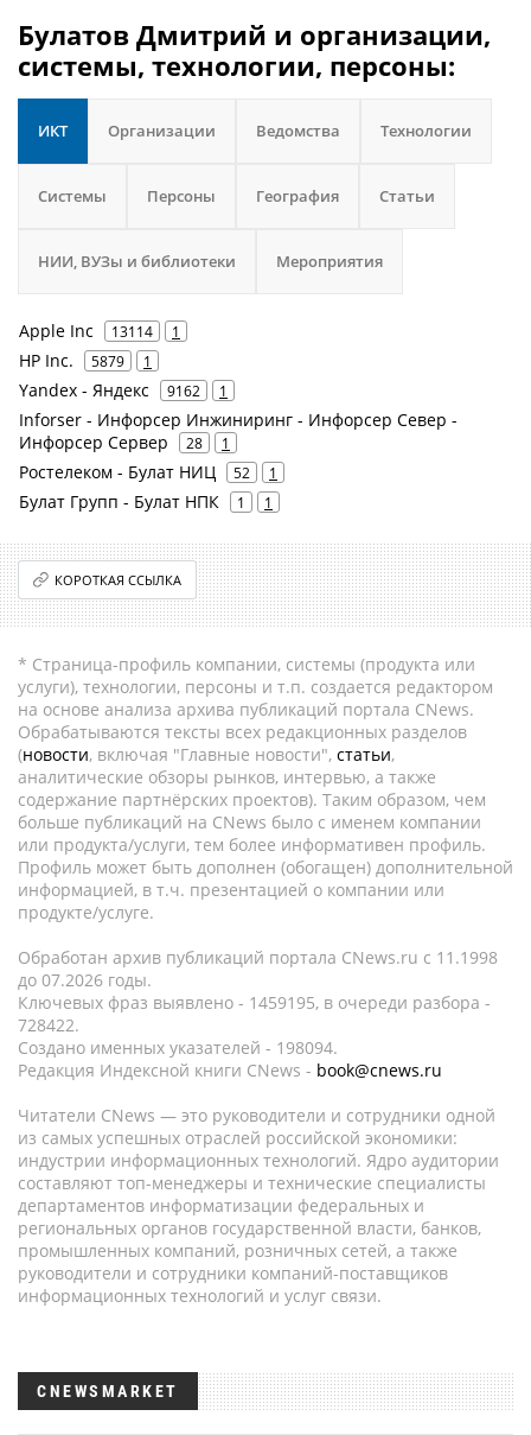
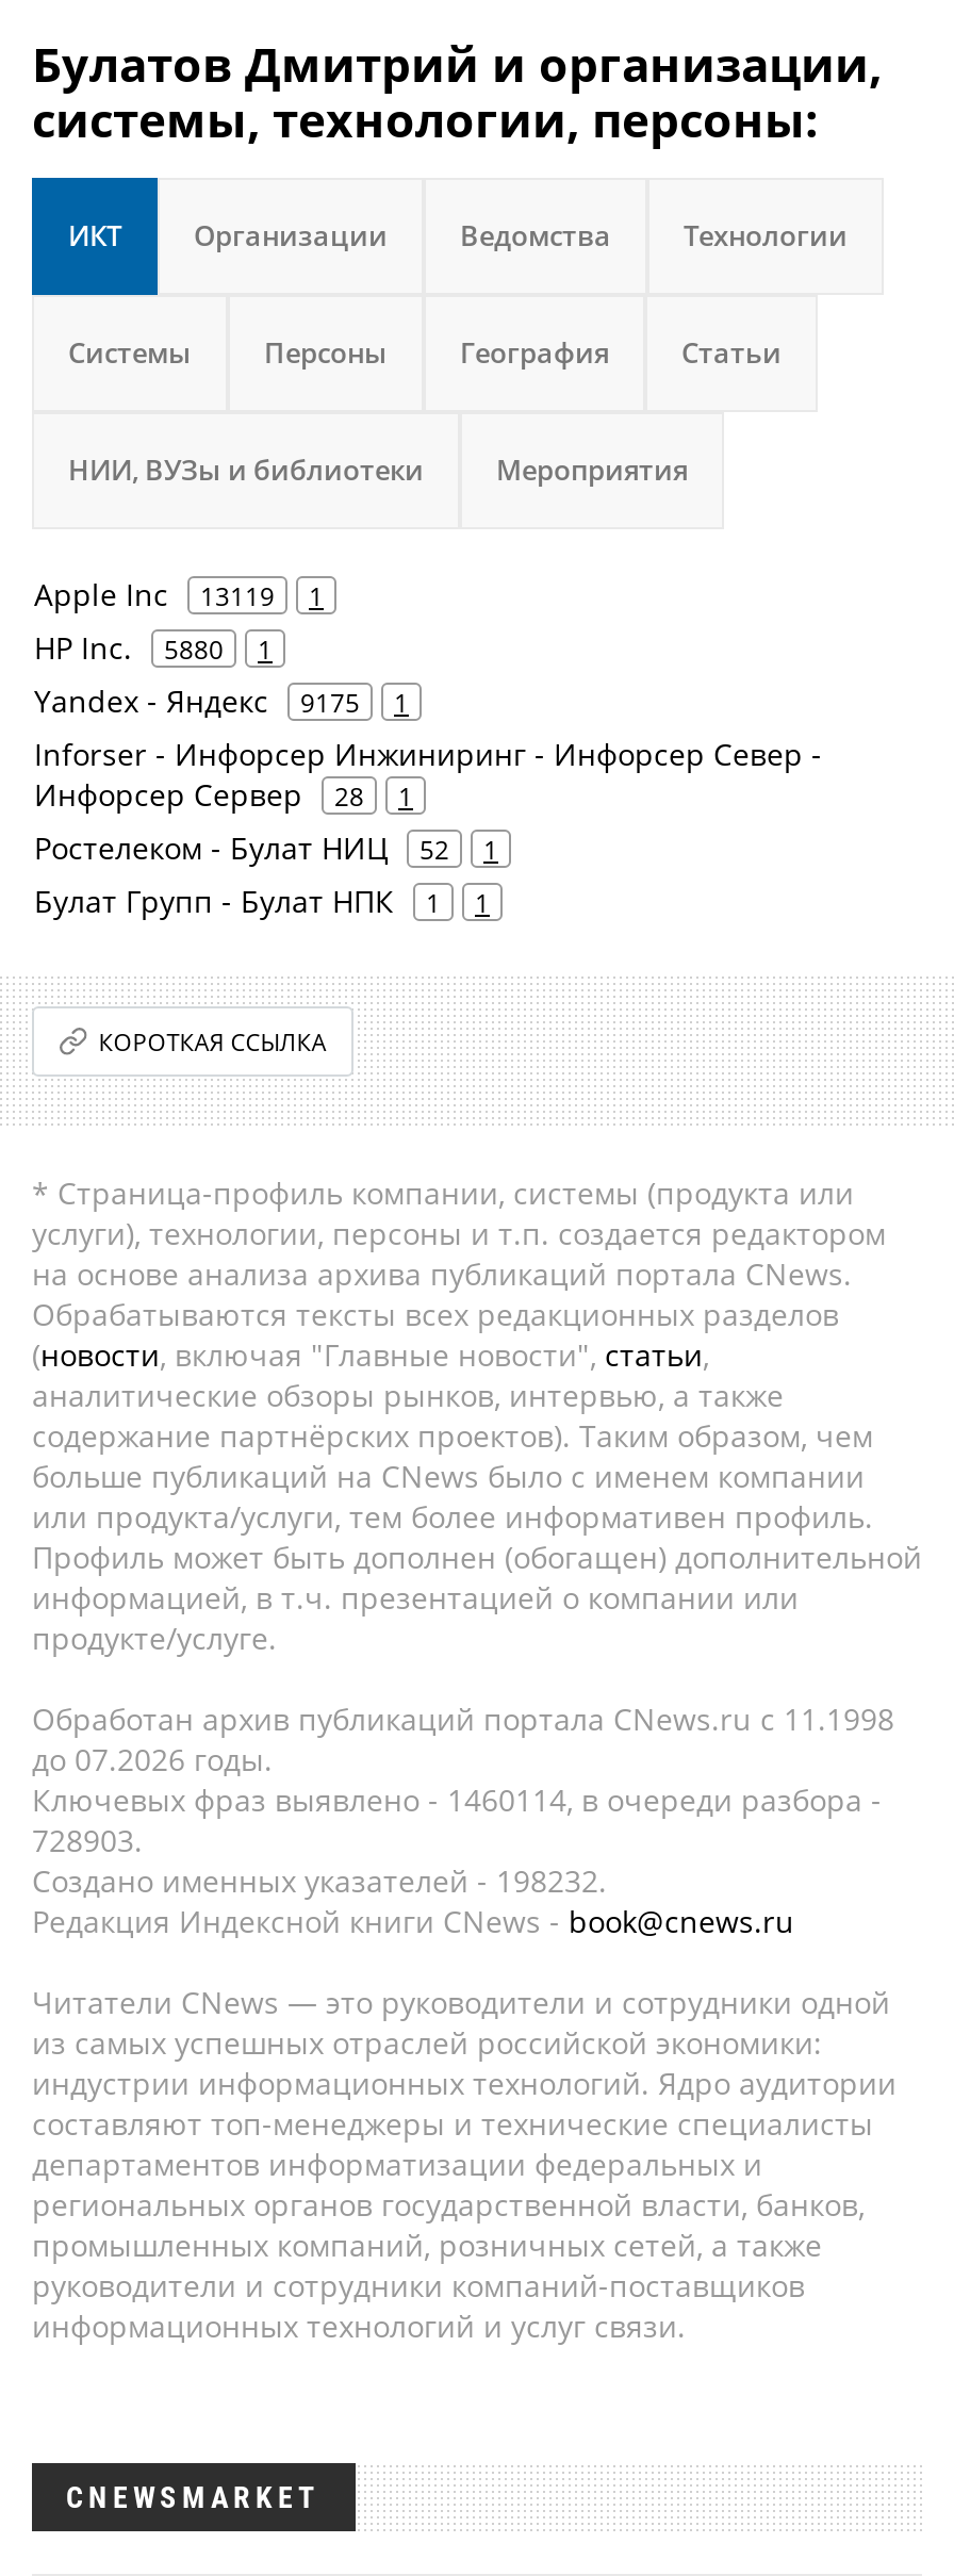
- Apple Inc 13114 1
+ Apple Inc 13119 1

- HP Inc. 5879 1
+ HP Inc. 5880 1

- Yandex - Яндекс 9162 1
+ Yandex - Яндекс 9175 1

- Ключевых фраз выявлено - 1459195, в очереди разбора -
+ Ключевых фраз выявлено - 1460114, в очереди разбора -

- 728422.
+ 728903.

- Создано именных указателей - 198094.
+ Создано именных указателей - 198232.
